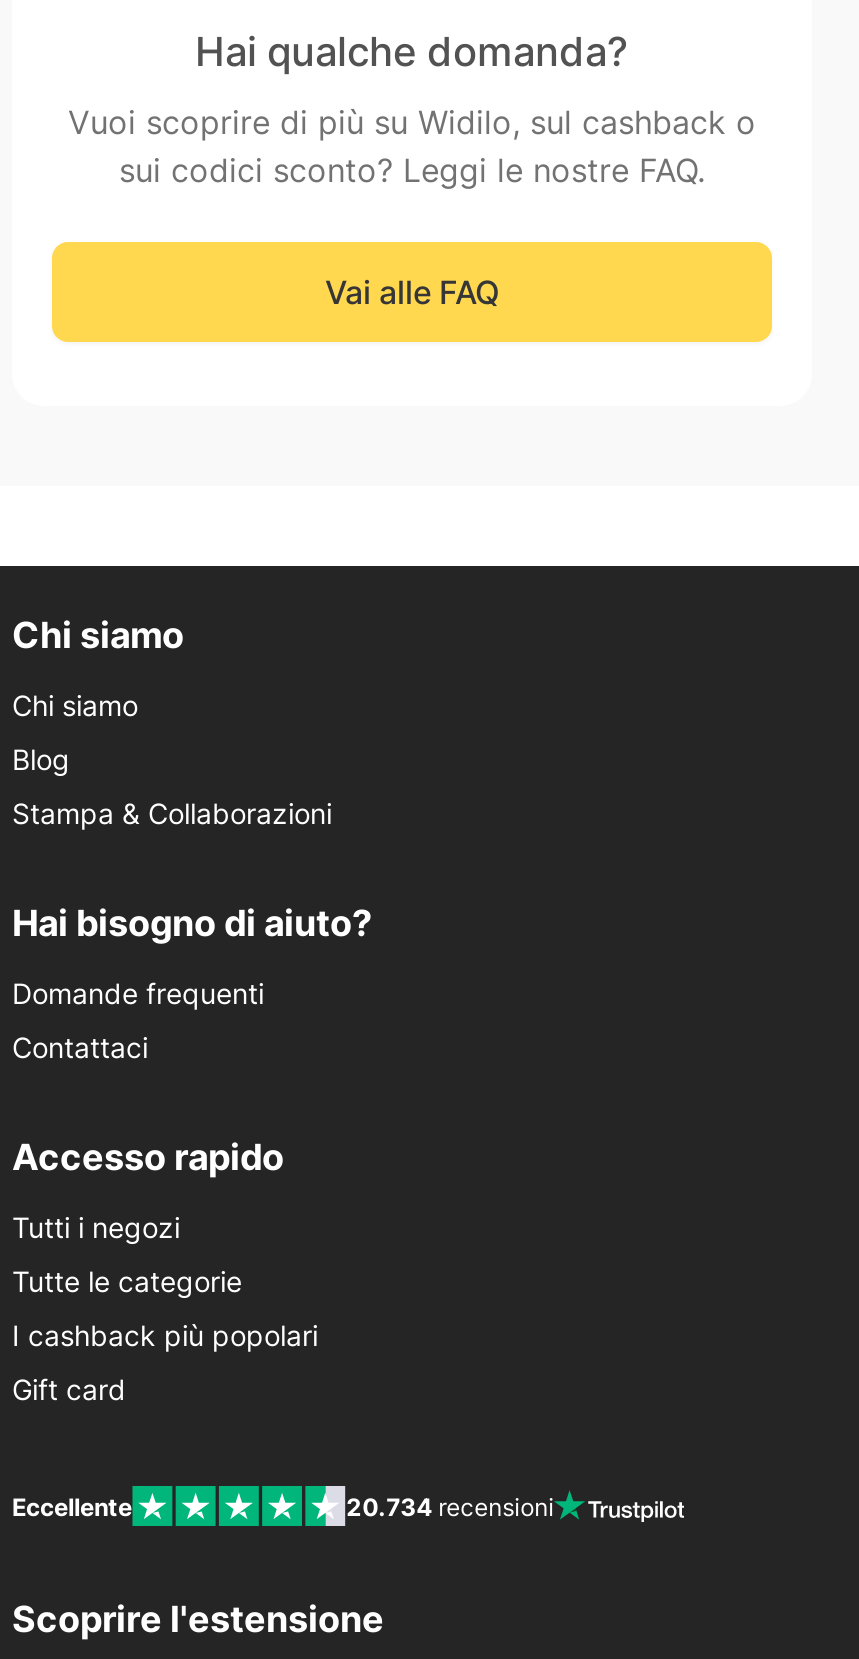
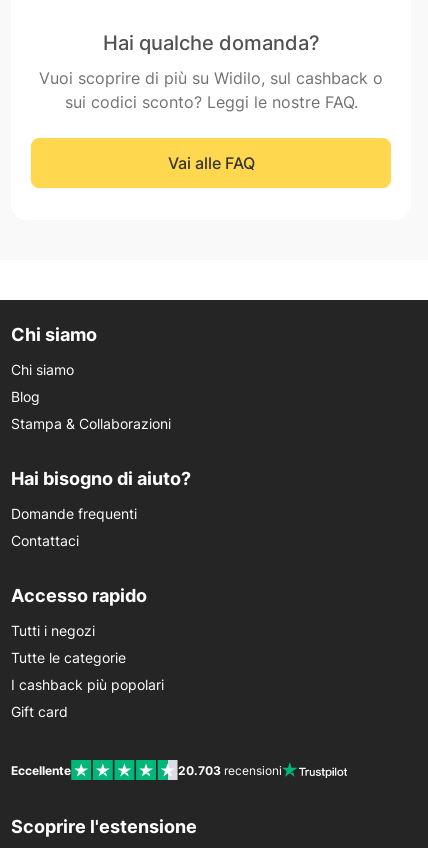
- 20.734 recensioni
+ 20.703 recensioni
